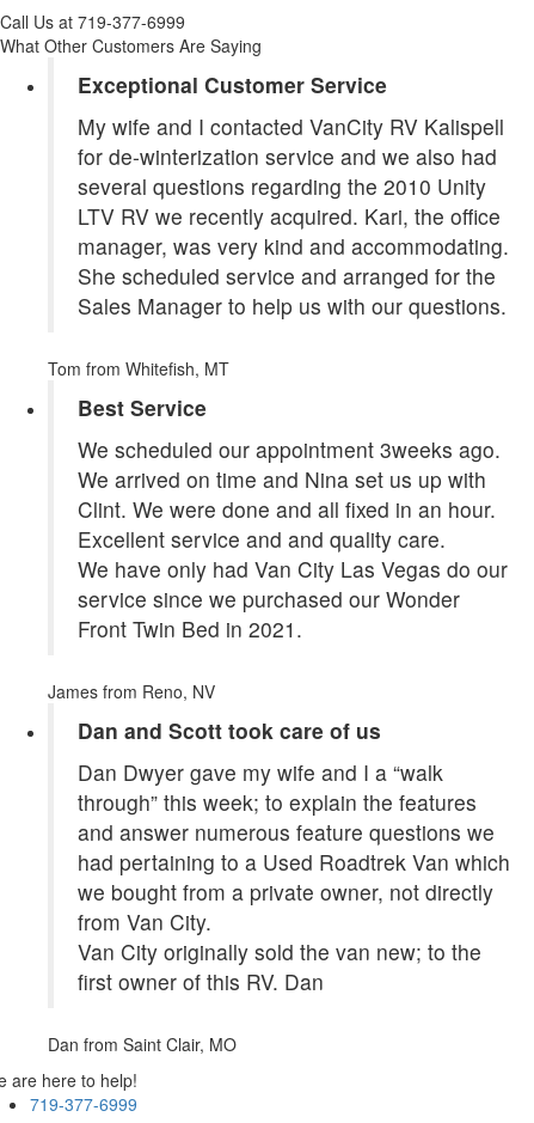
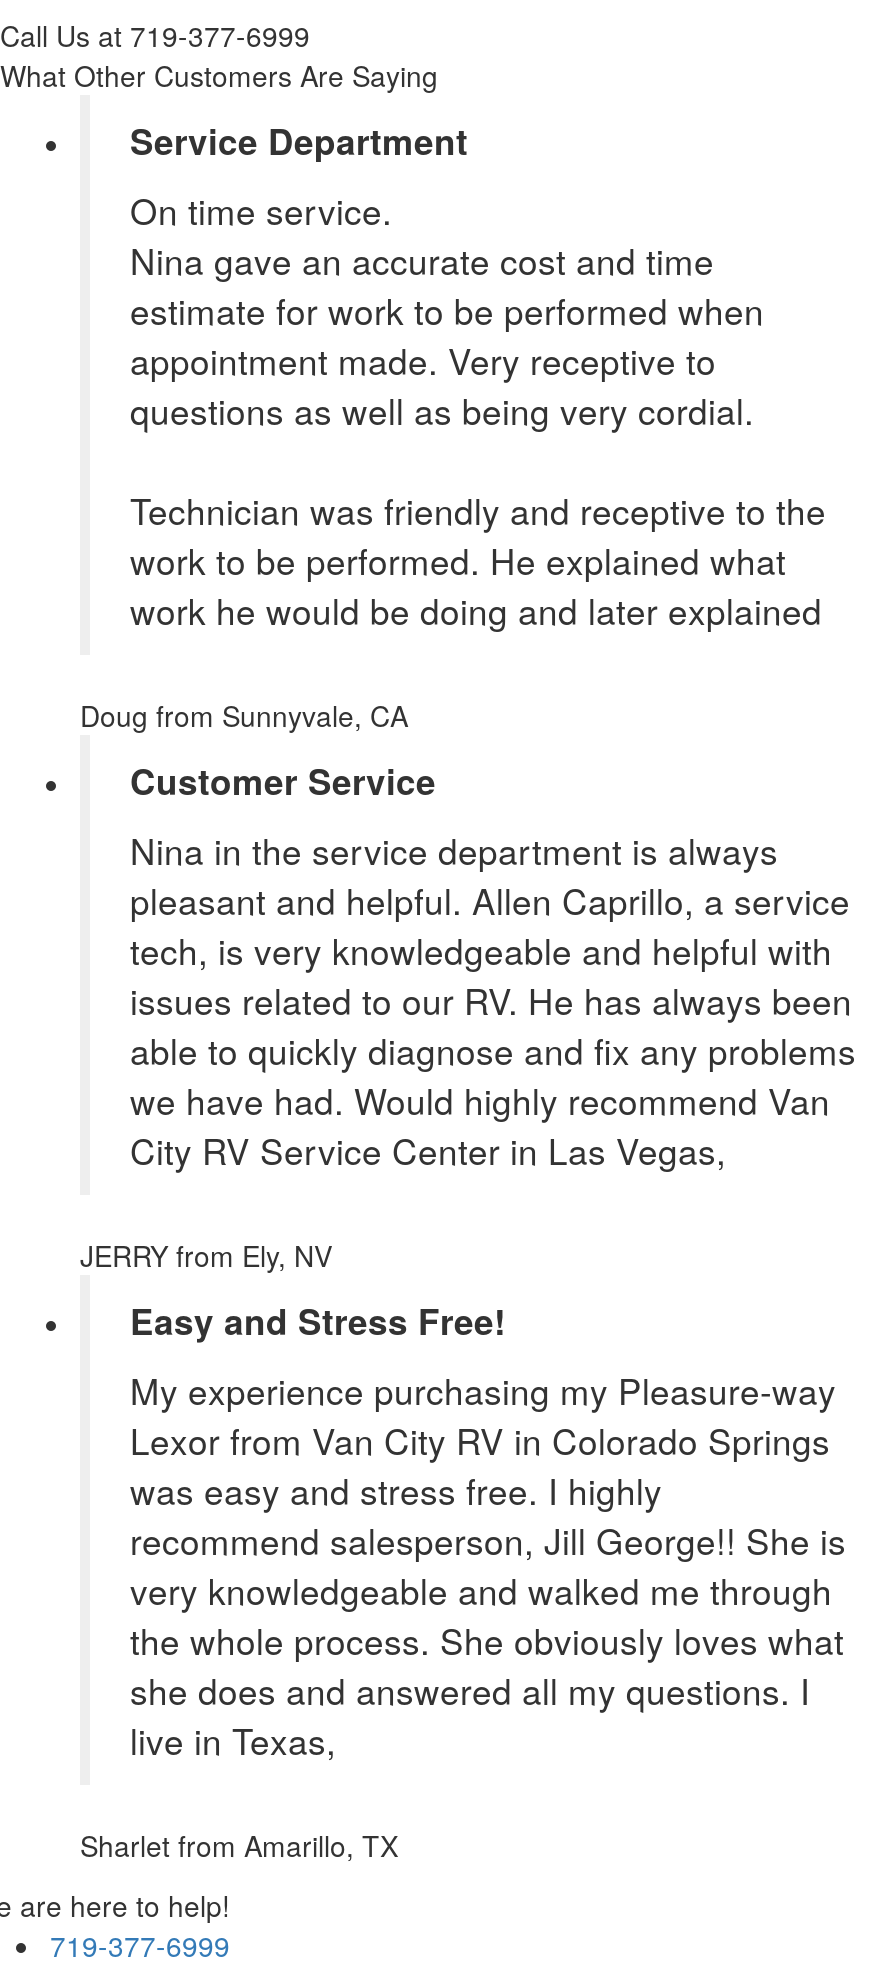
- Exceptional Customer Service
- My wife and I contacted VanCity RV Kalispell
- for de-winterization service and we also had
- several questions regarding the 2010 Unity
- LTV RV we recently acquired. Kari, the office
- manager, was very kind and accommodating.
- She scheduled service and arranged for the
- Sales Manager to help us with our questions.
- Tom from Whitefish, MT
- Best Service
- We scheduled our appointment 3weeks ago.
- We arrived on time and Nina set us up with
- Clint. We were done and all fixed in an hour.
- Excellent service and and quality care.
- We have only had Van City Las Vegas do our
- service since we purchased our Wonder
- Front Twin Bed in 2021.
- James from Reno, NV
- Dan and Scott took care of us
- Dan Dwyer gave my wife and I a “walk
- through” this week; to explain the features
- and answer numerous feature questions we
- had pertaining to a Used Roadtrek Van which
- we bought from a private owner, not directly
- from Van City.
- Van City originally sold the van new; to the
- first owner of this RV. Dan
- Dan from Saint Clair, MO
+ Service Department
+ On time service.
+ Nina gave an accurate cost and time
+ estimate for work to be performed when
+ appointment made. Very receptive to
+ questions as well as being very cordial.
+ Technician was friendly and receptive to the
+ work to be performed. He explained what
+ work he would be doing and later explained
+ Doug from Sunnyvale, CA
+ Customer Service
+ Nina in the service department is always
+ pleasant and helpful. Allen Caprillo, a service
+ tech, is very knowledgeable and helpful with
+ issues related to our RV. He has always been
+ able to quickly diagnose and fix any problems
+ we have had. Would highly recommend Van
+ City RV Service Center in Las Vegas,
+ JERRY from Ely, NV
+ Easy and Stress Free!
+ My experience purchasing my Pleasure-way
+ Lexor from Van City RV in Colorado Springs
+ was easy and stress free. I highly
+ recommend salesperson, Jill George!! She is
+ very knowledgeable and walked me through
+ the whole process. She obviously loves what
+ she does and answered all my questions. I
+ live in Texas,
+ Sharlet from Amarillo, TX
